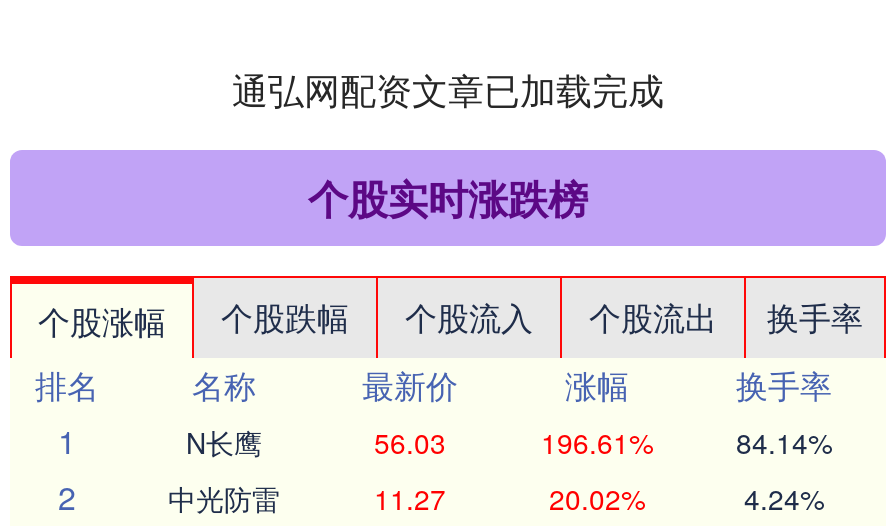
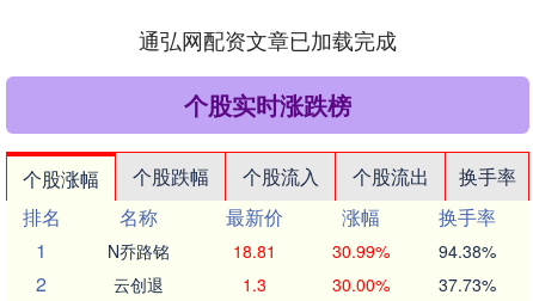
- N长鹰
- 56.03
- 196.61%
- 84.14%
+ N乔路铭
+ 18.81
+ 30.99%
+ 94.38%

- 中光防雷
- 11.27
- 20.02%
- 4.24%
+ 云创退
+ 1.3
+ 30.00%
+ 37.73%
